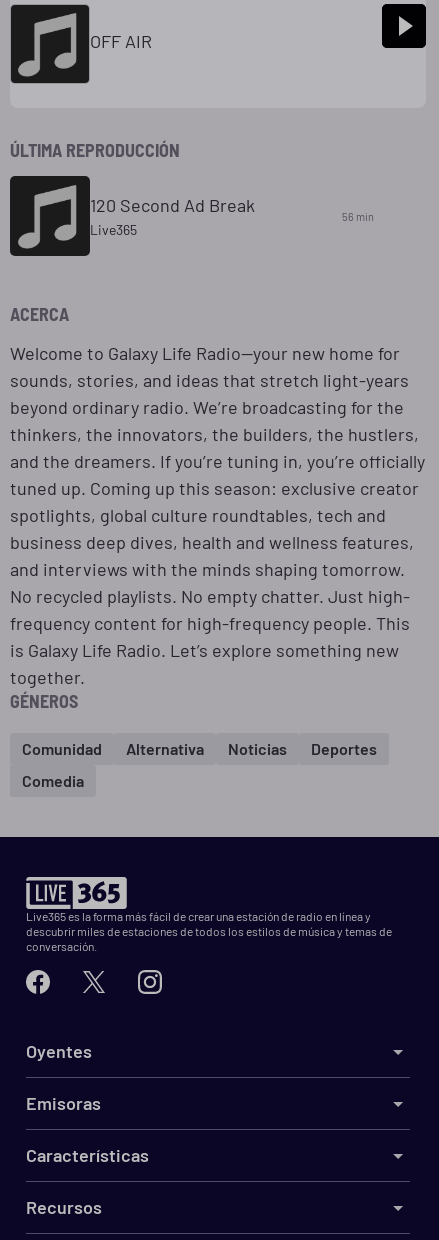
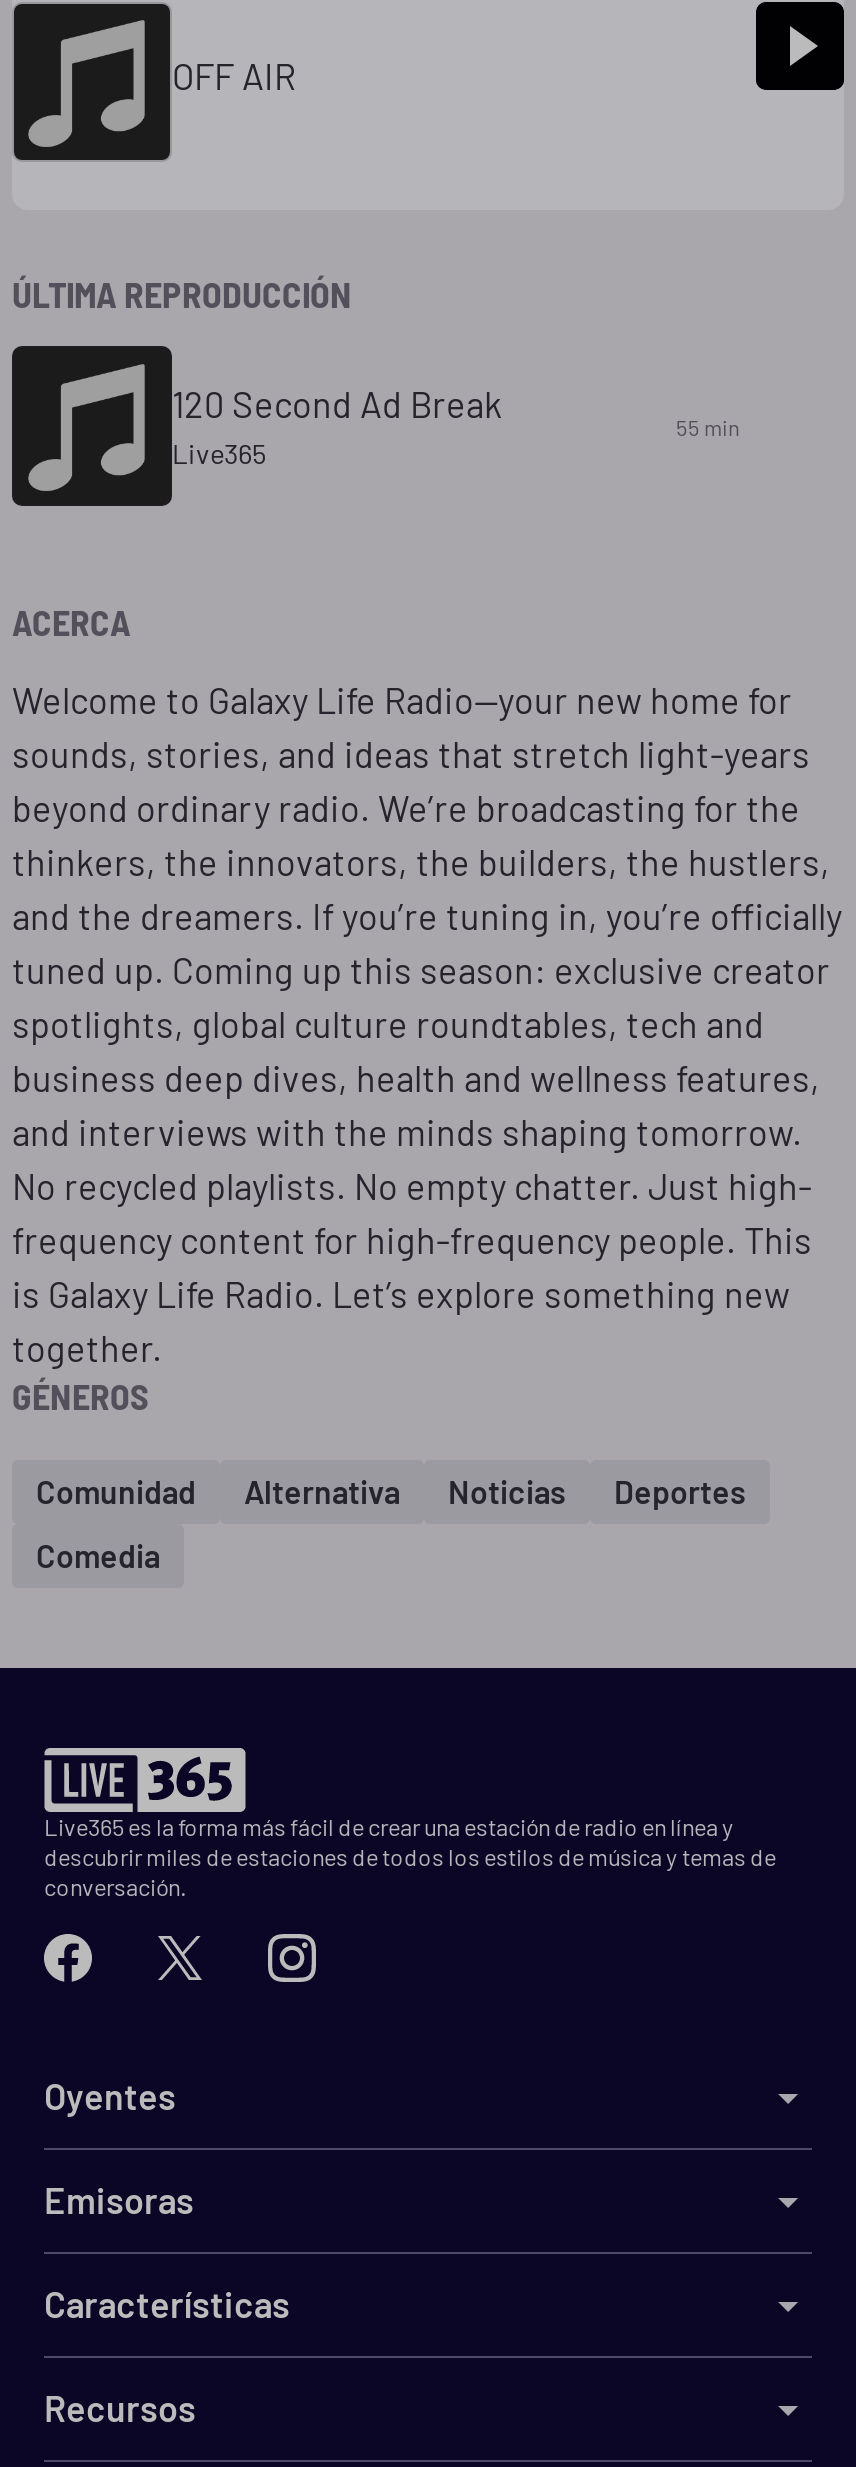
- 56 min
+ 55 min
